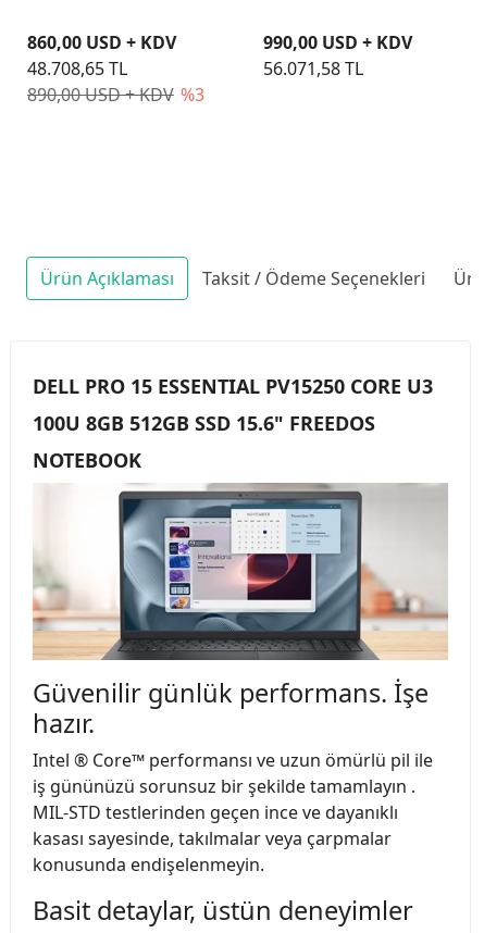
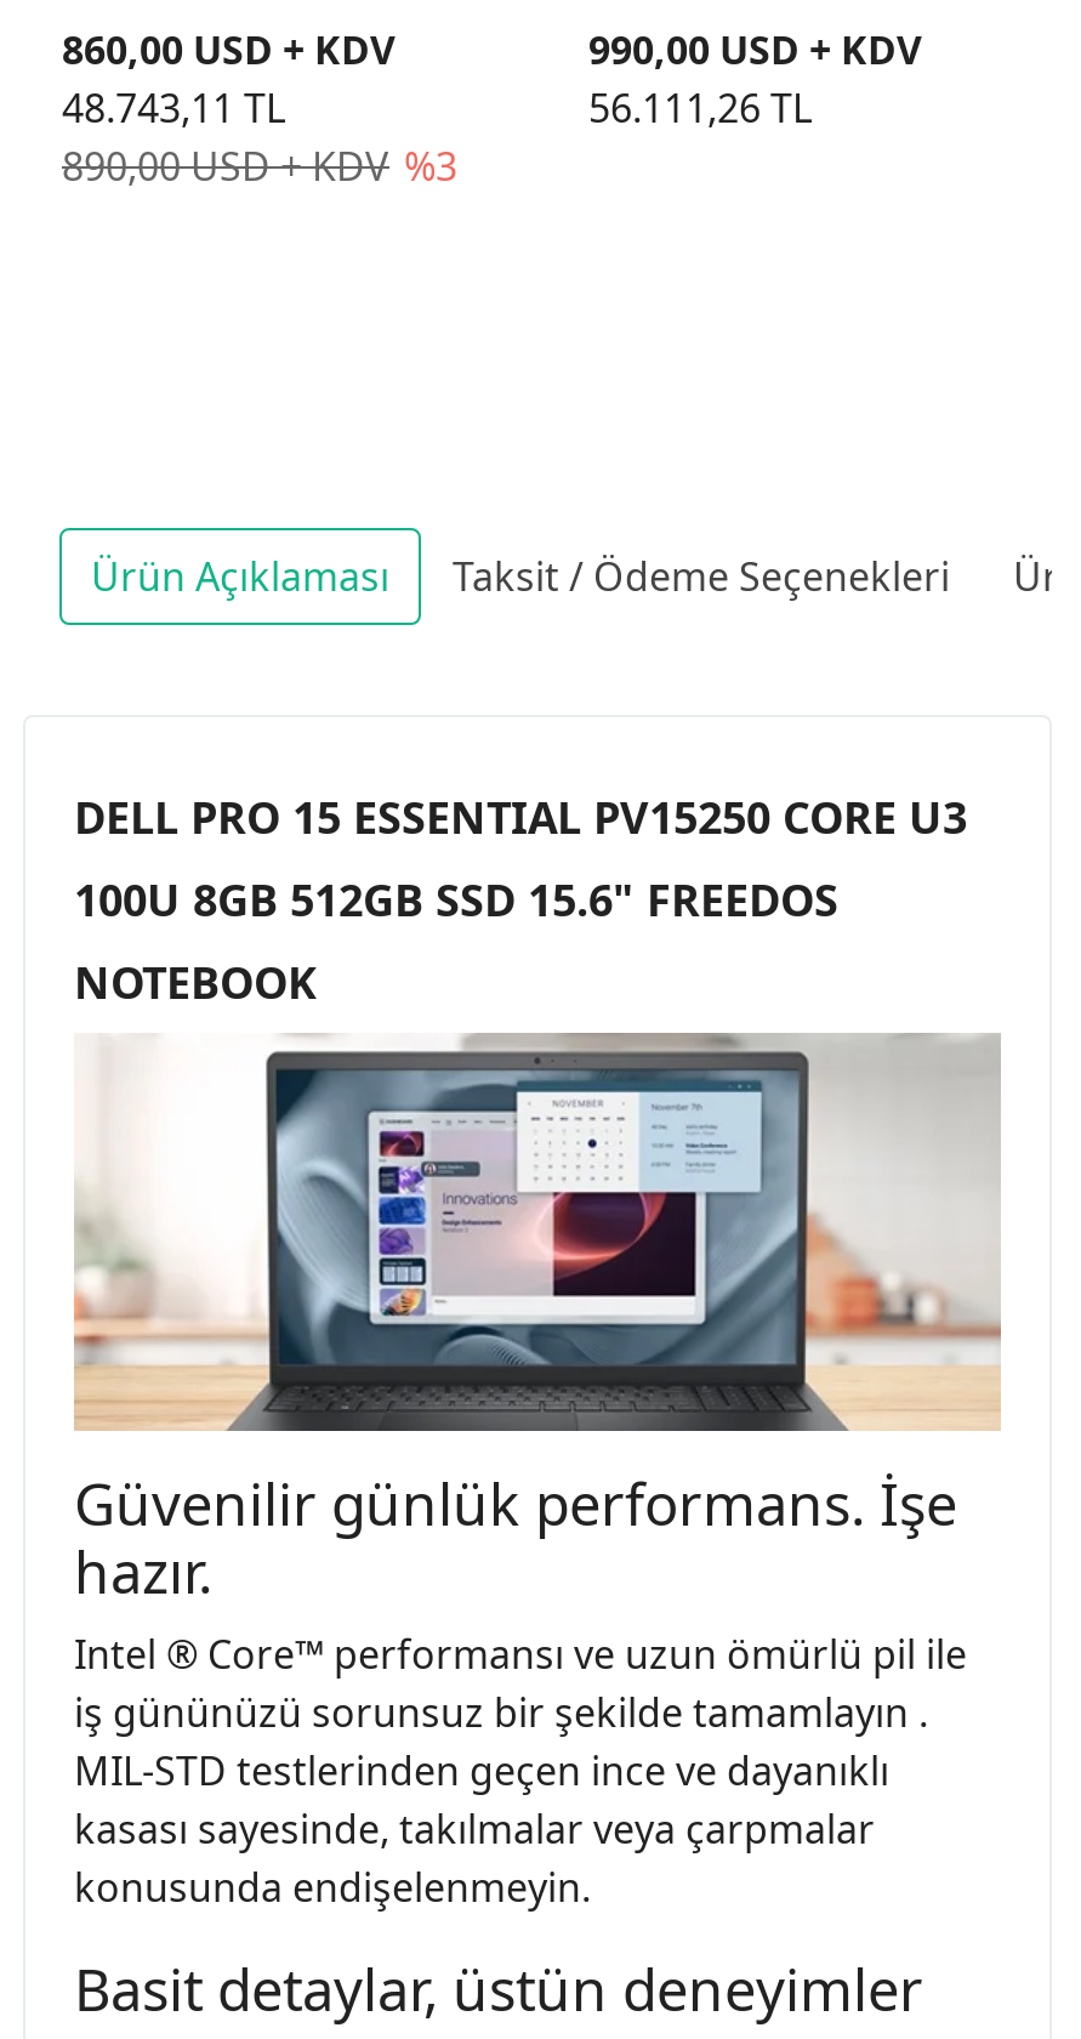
- 48.708,65 TL
+ 48.743,11 TL

- 56.071,58 TL
+ 56.111,26 TL
